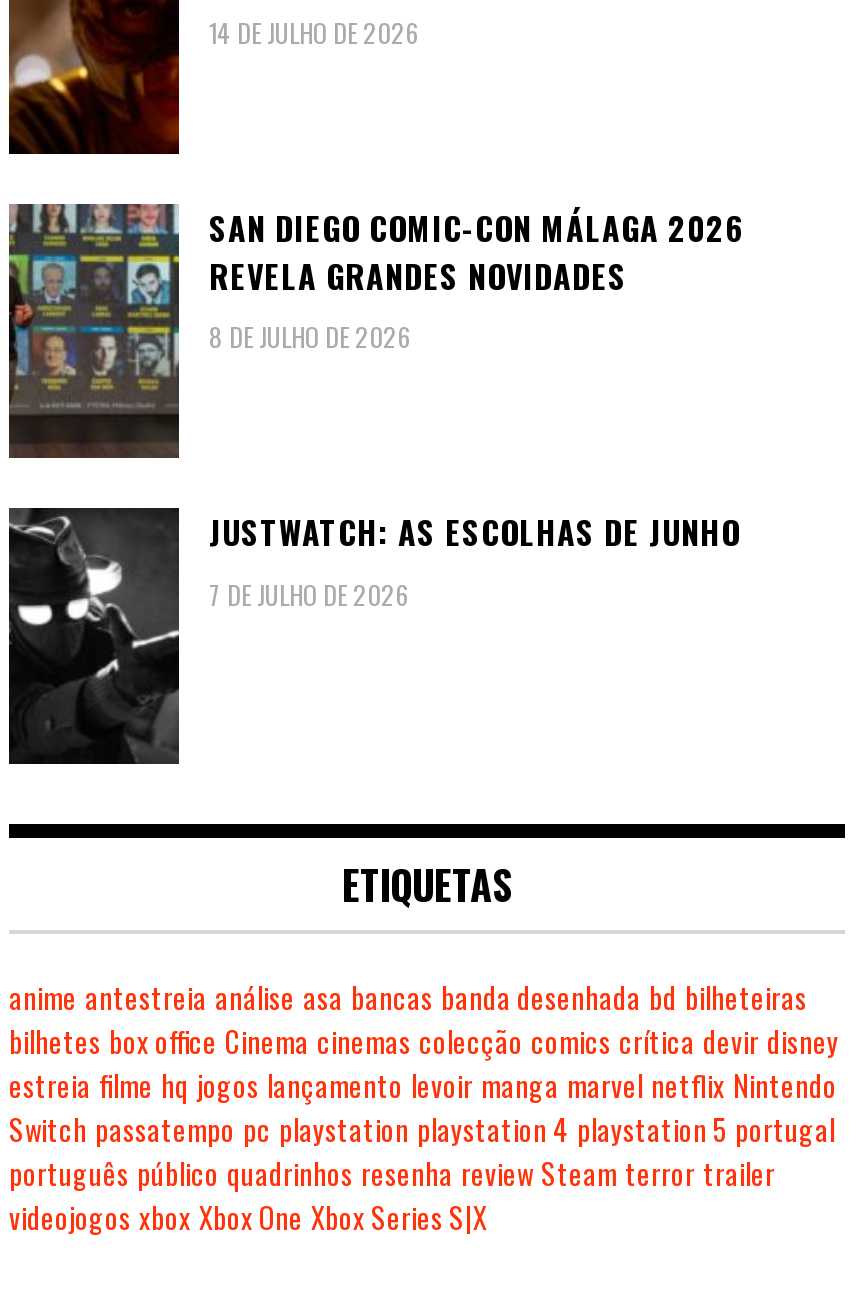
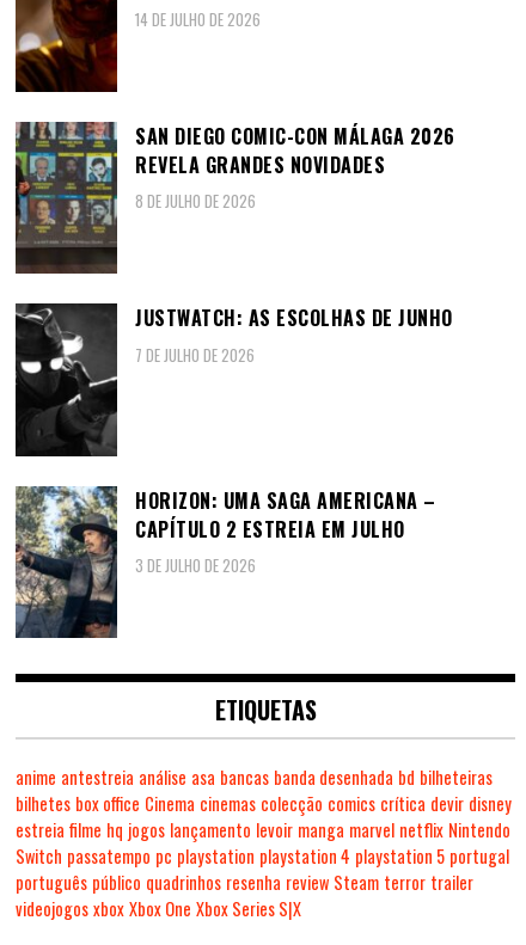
+ [image]
+ HORIZON: UMA SAGA AMERICANA –
+ CAPÍTULO 2 ESTREIA EM JULHO
+ 3 DE JULHO DE 2026
